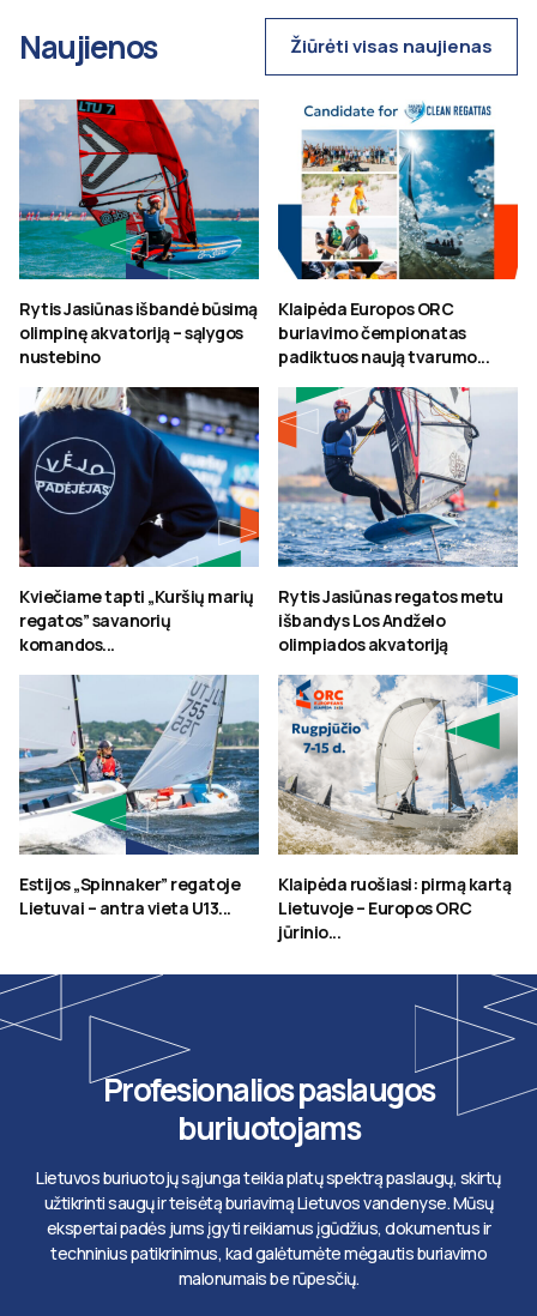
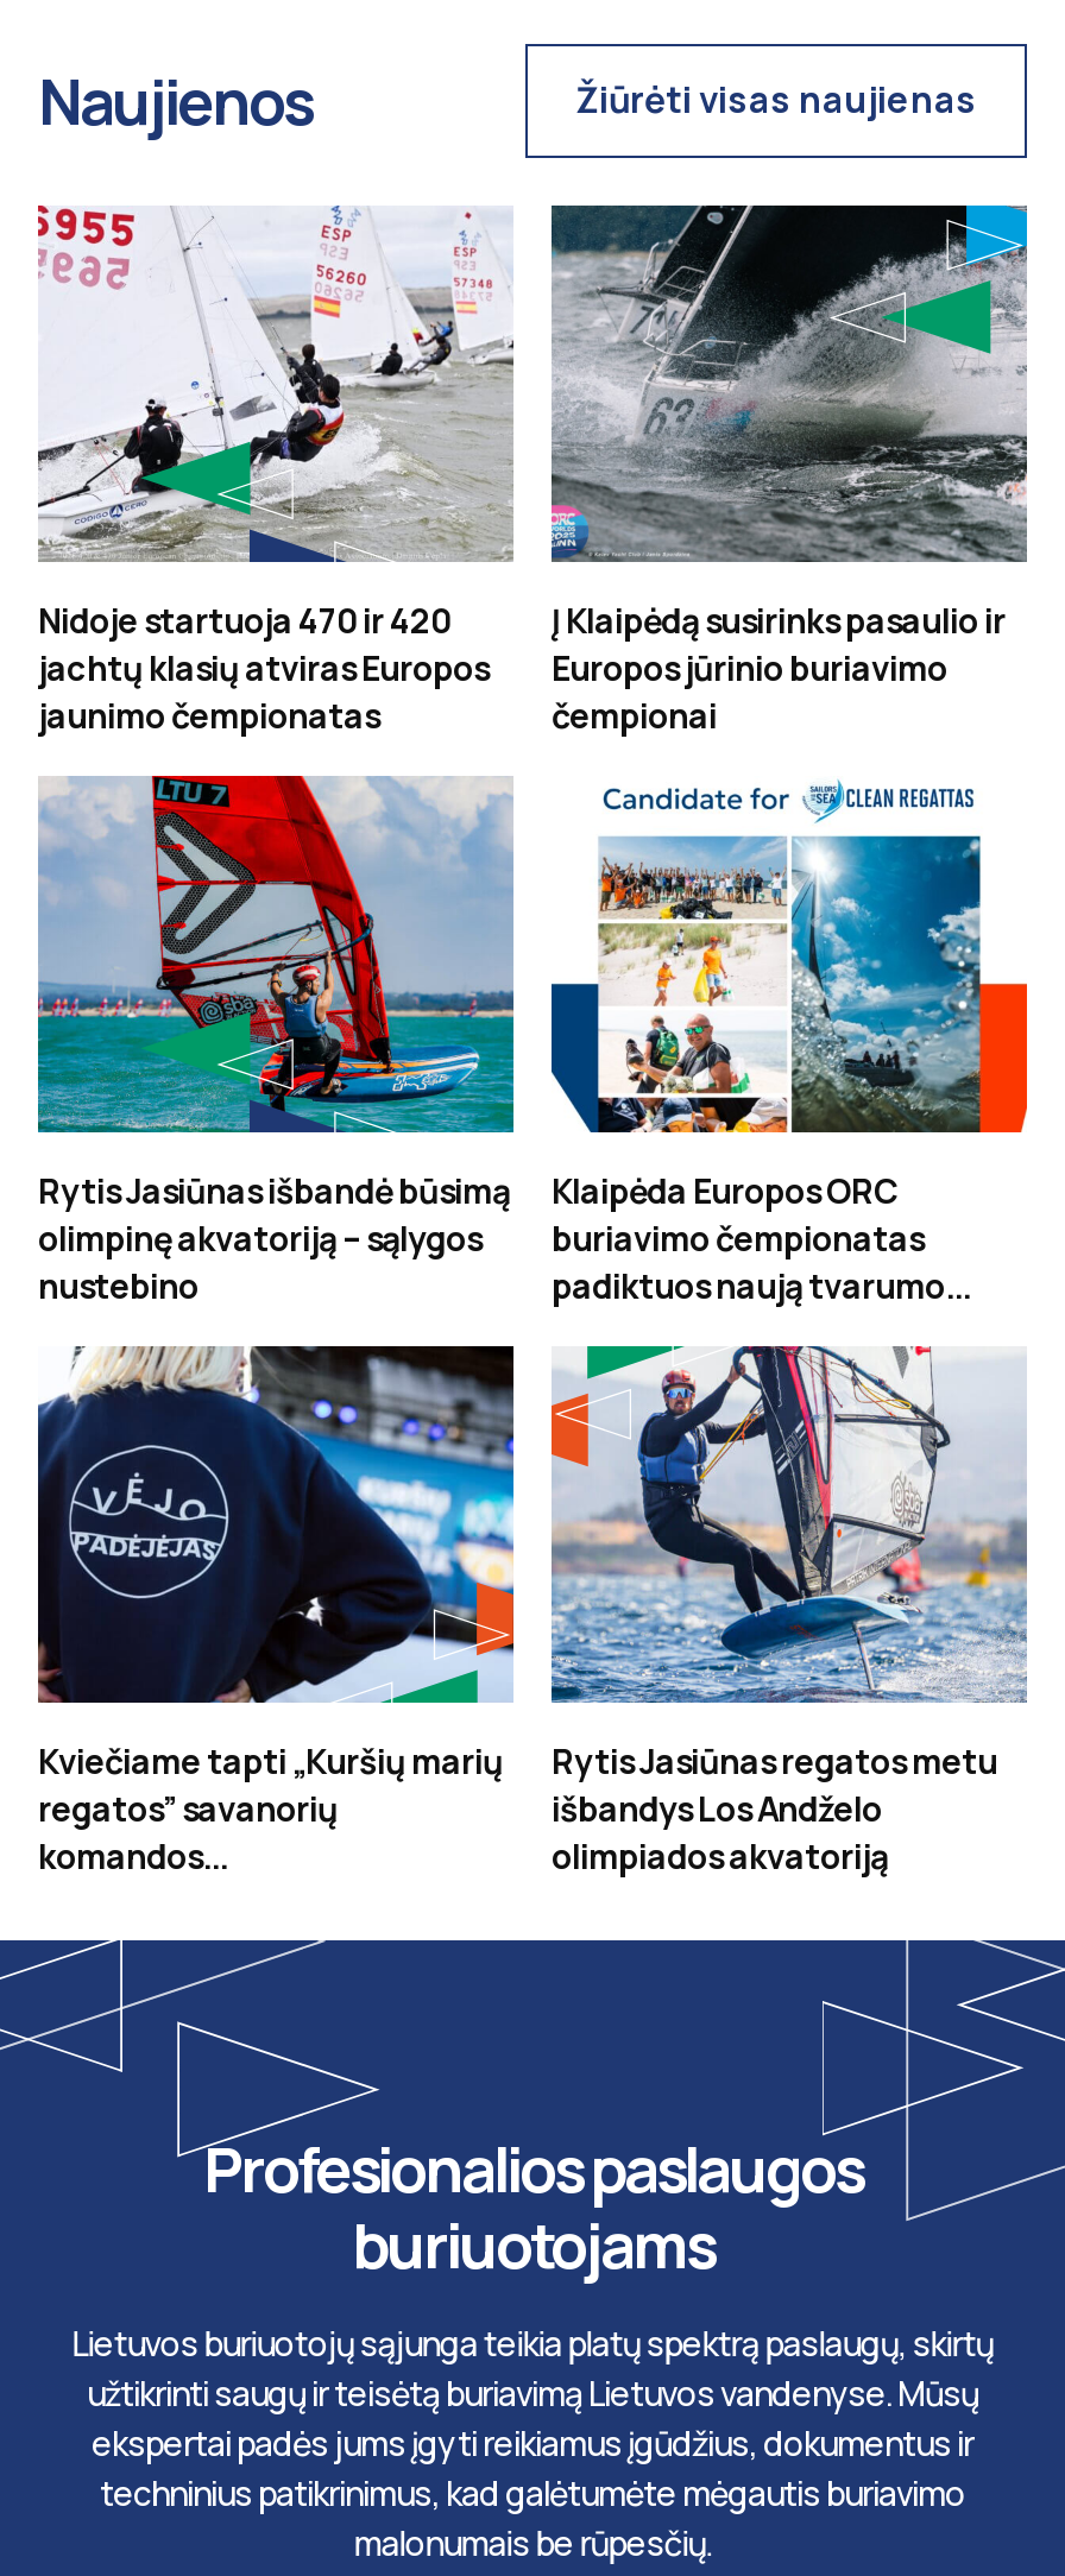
+ [image]
+ Nidoje startuoja 470 ir 420
+ jachtų klasių atviras Europos
+ jaunimo čempionatas

+ [image]
+ Į Klaipėdą susirinks pasaulio ir
+ Europos jūrinio buriavimo
+ čempionai

moved down: [image] | Rytis Jasiūnas išbandė būsimą | olimpinę akvatoriją – sąlygos | ... | išbandys Los Andželo | olimpiados akvatoriją

- [image]
- Estijos „Spinnaker” regatoje
- Lietuvai – antra vieta U13...

- [image]
- Klaipėda ruošiasi: pirmą kartą
- Lietuvoje – Europos ORC
- jūrinio...
